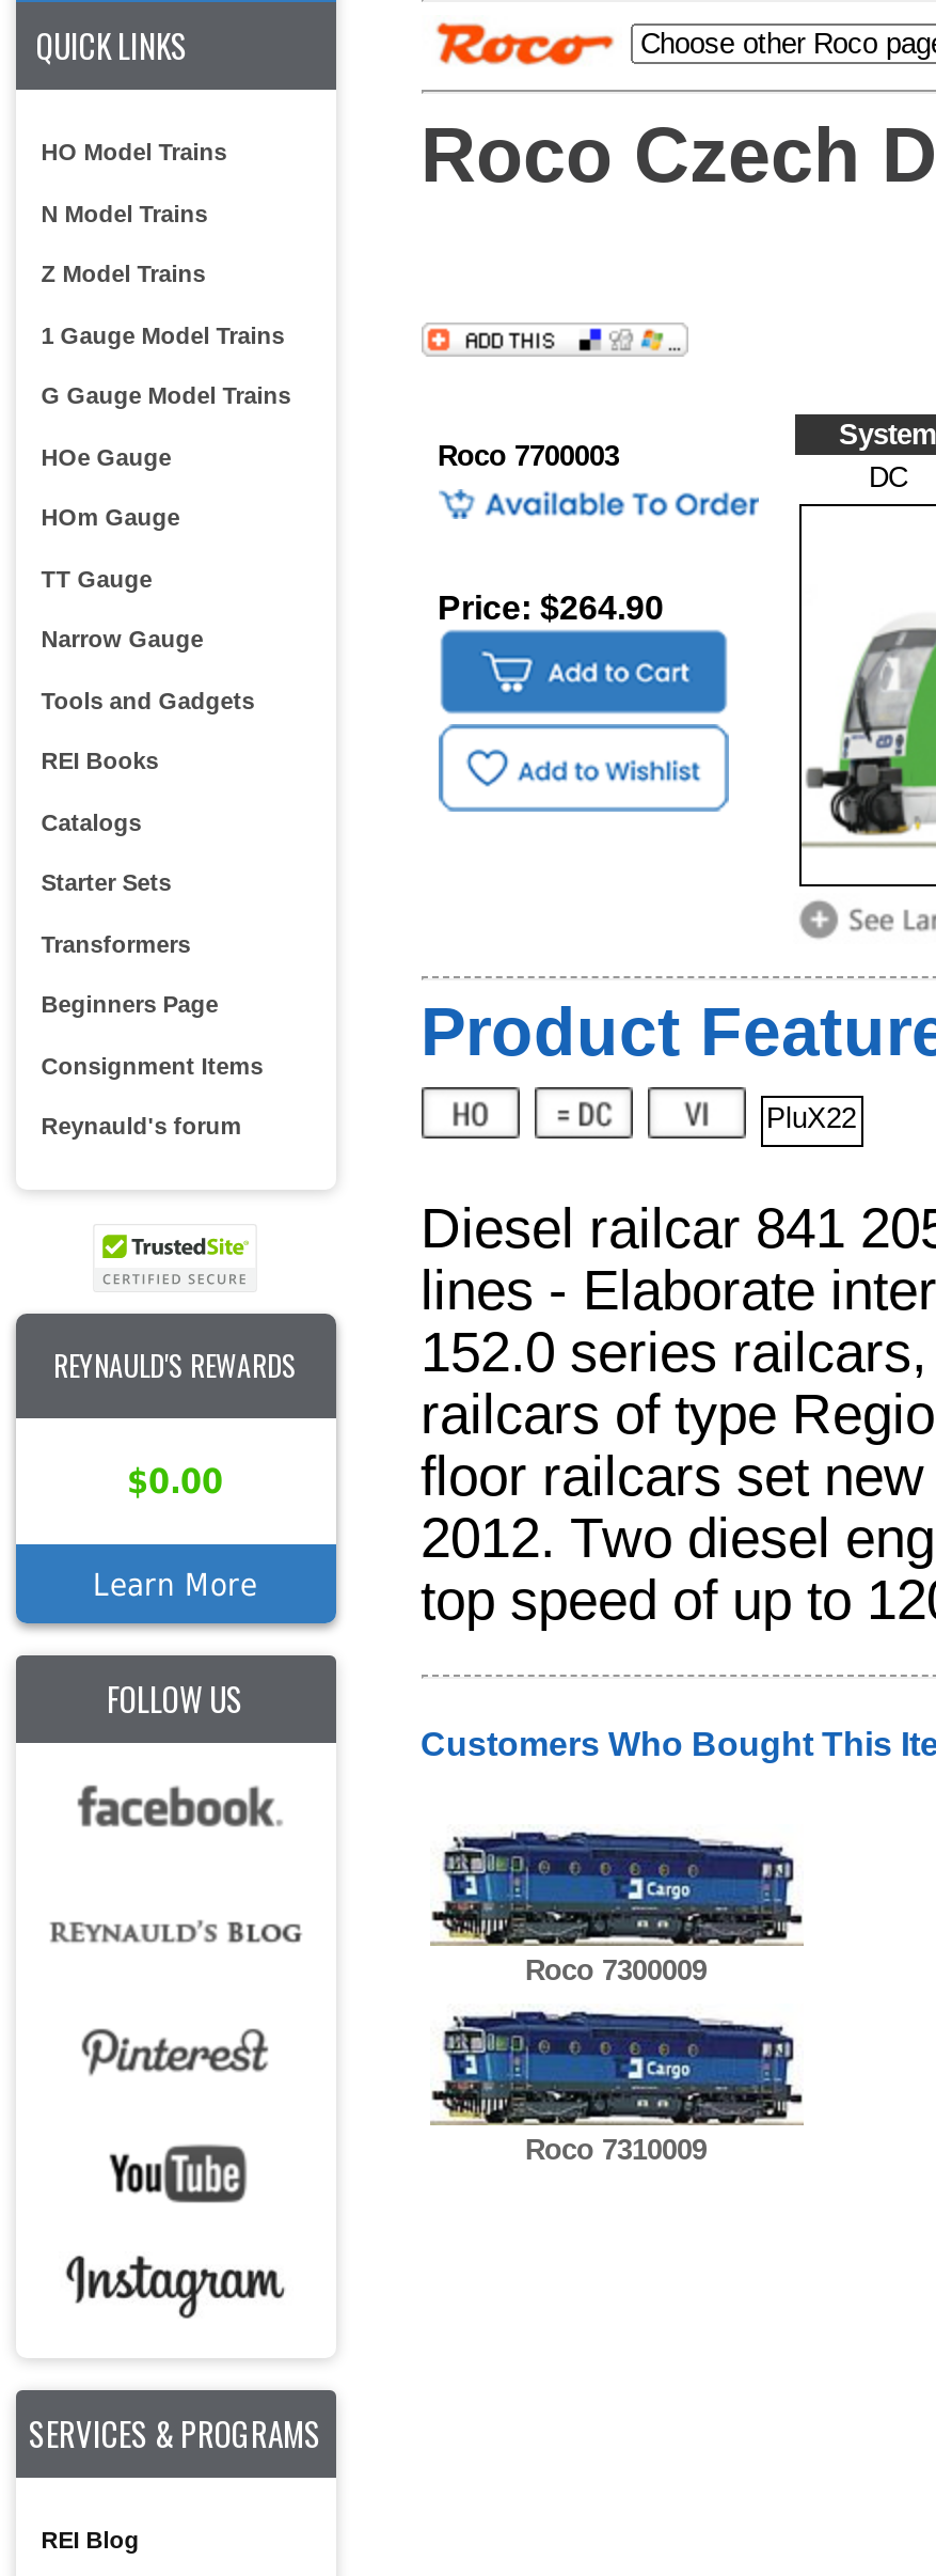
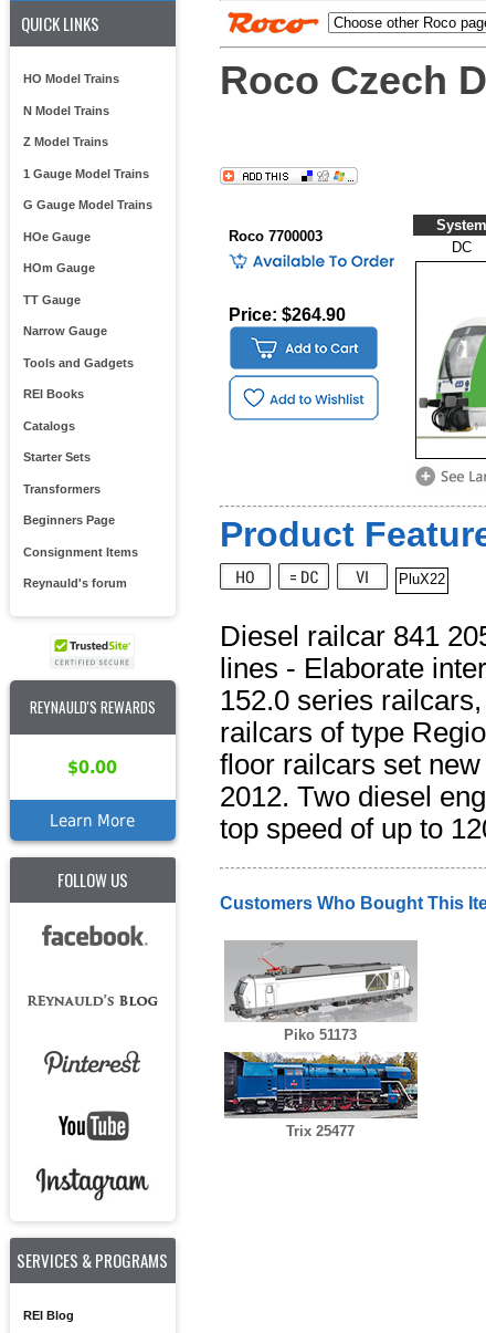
- [image]
- Roco 7300009
+ [image]
+ Piko 51173

- [image]
- Roco 7310009
+ [image]
+ Trix 25477
